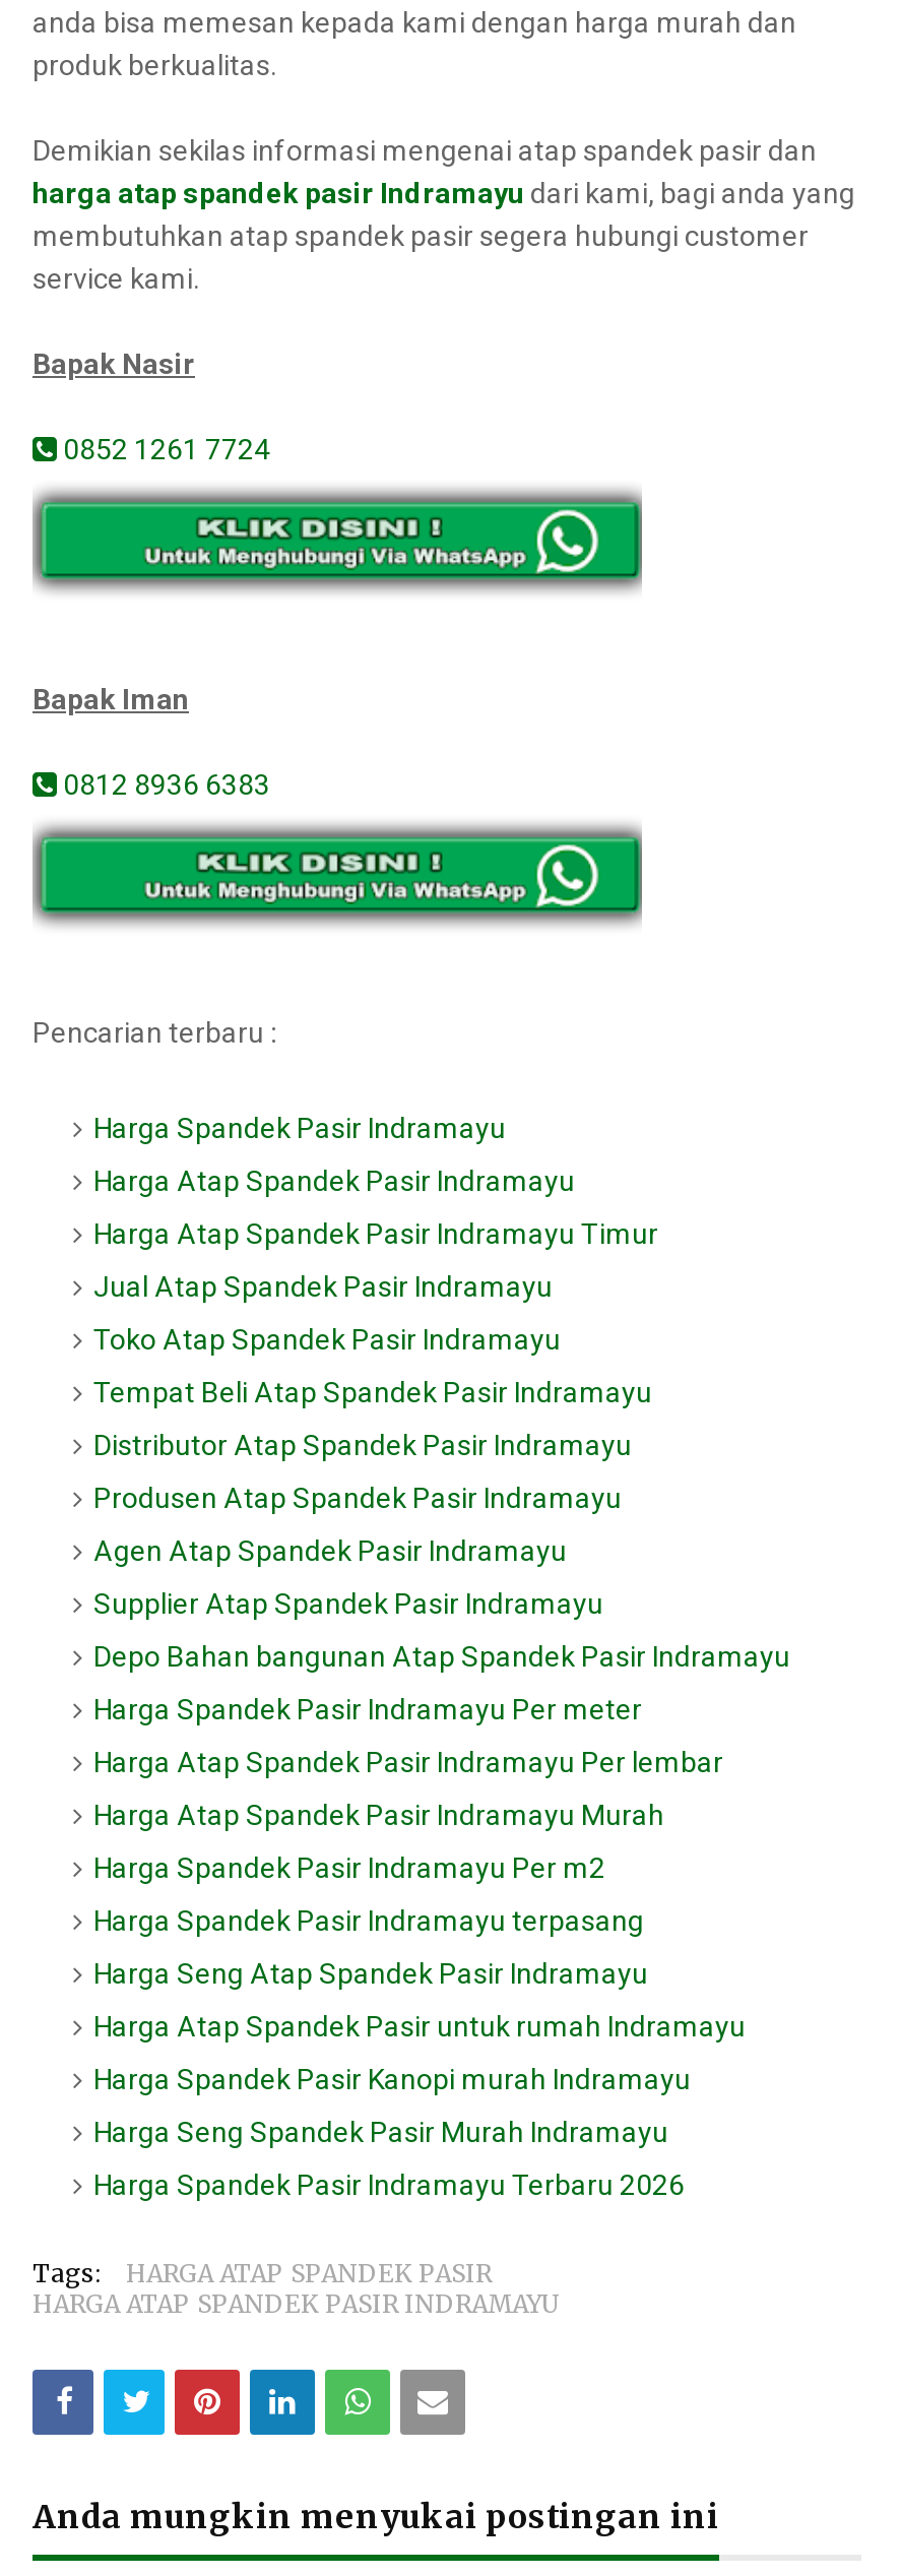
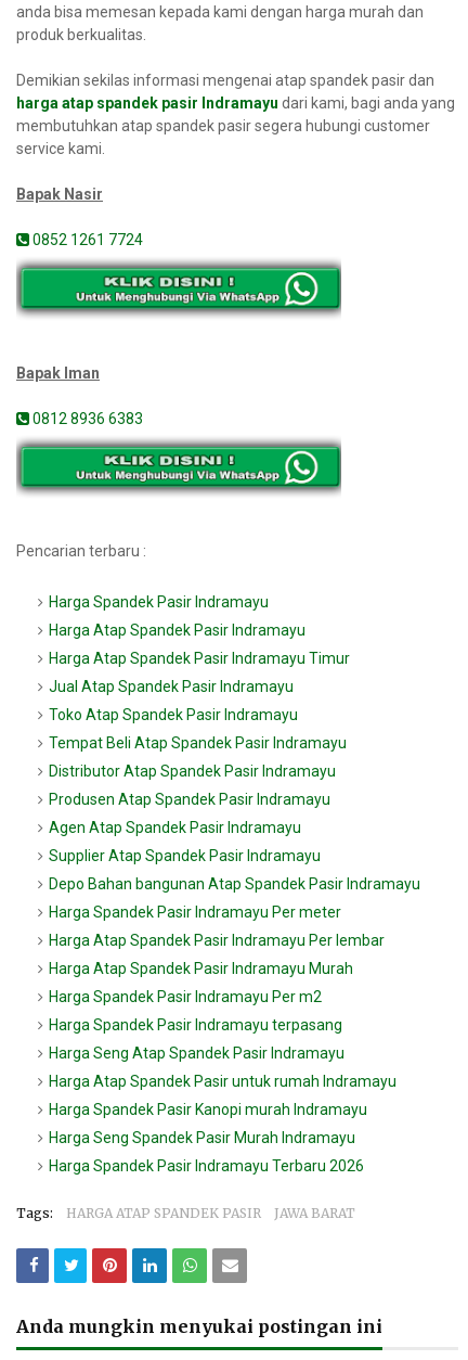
- HARGA ATAP SPANDEK PASIR INDRAMAYU
+ JAWA BARAT
